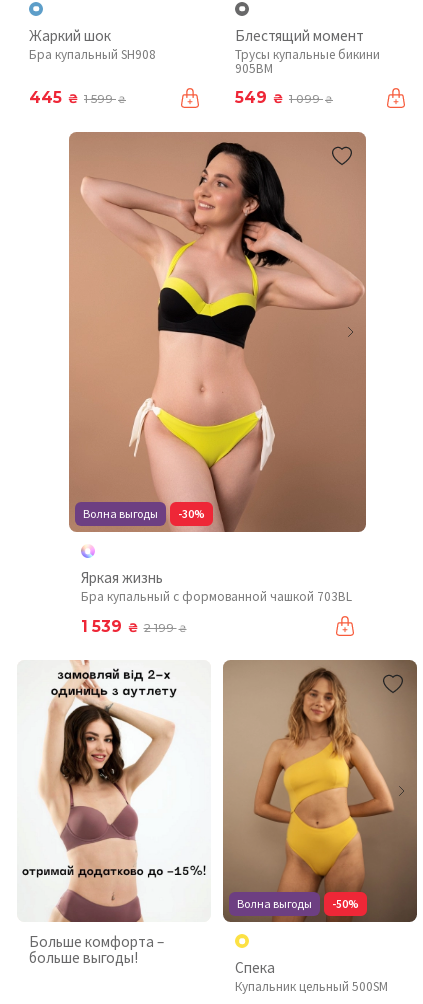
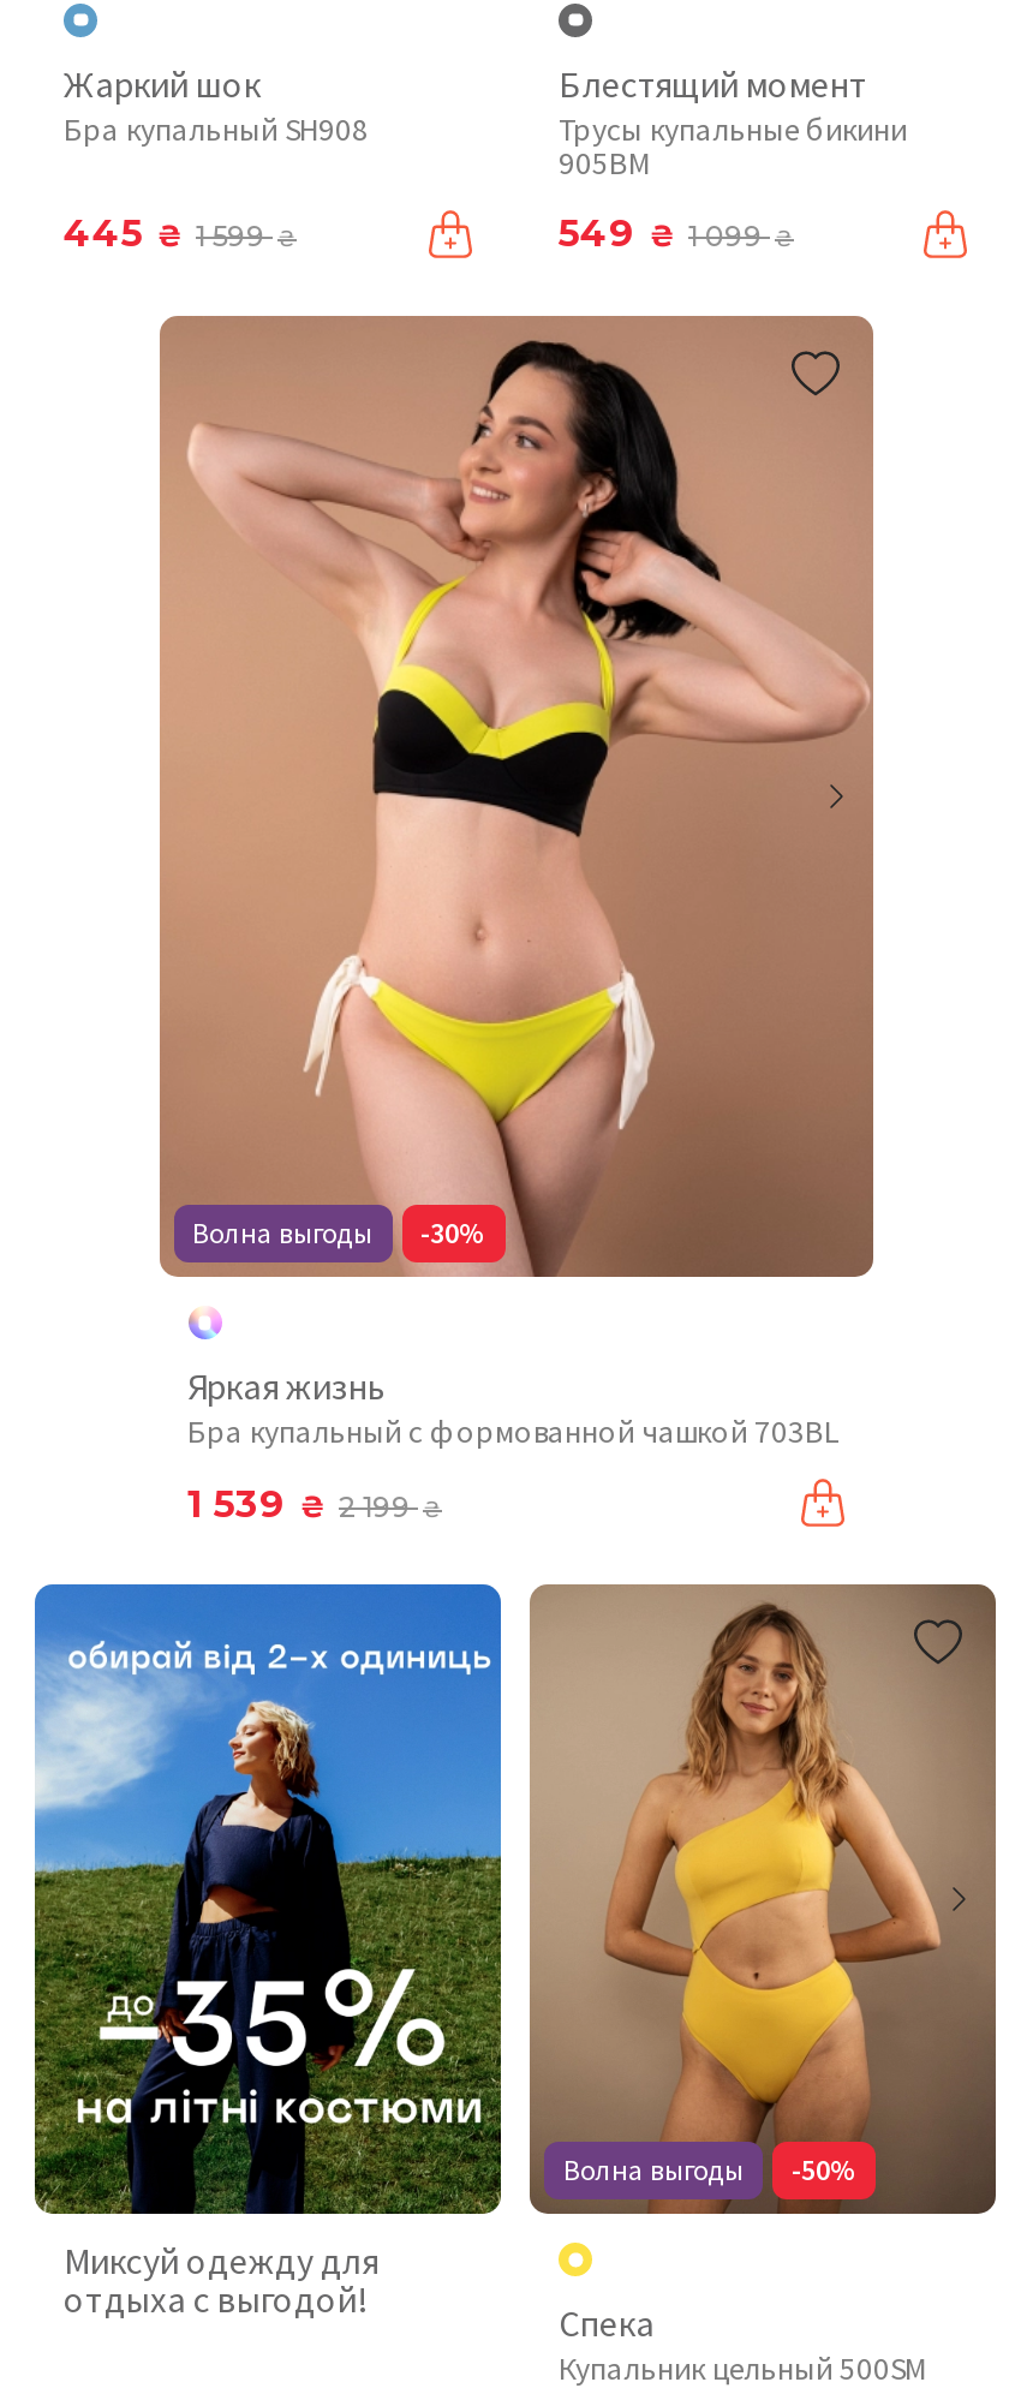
- [image]
- Больше комфорта –
- больше выгоды!
+ [image]
+ Миксуй одежду для
+ отдыха с выгодой!
